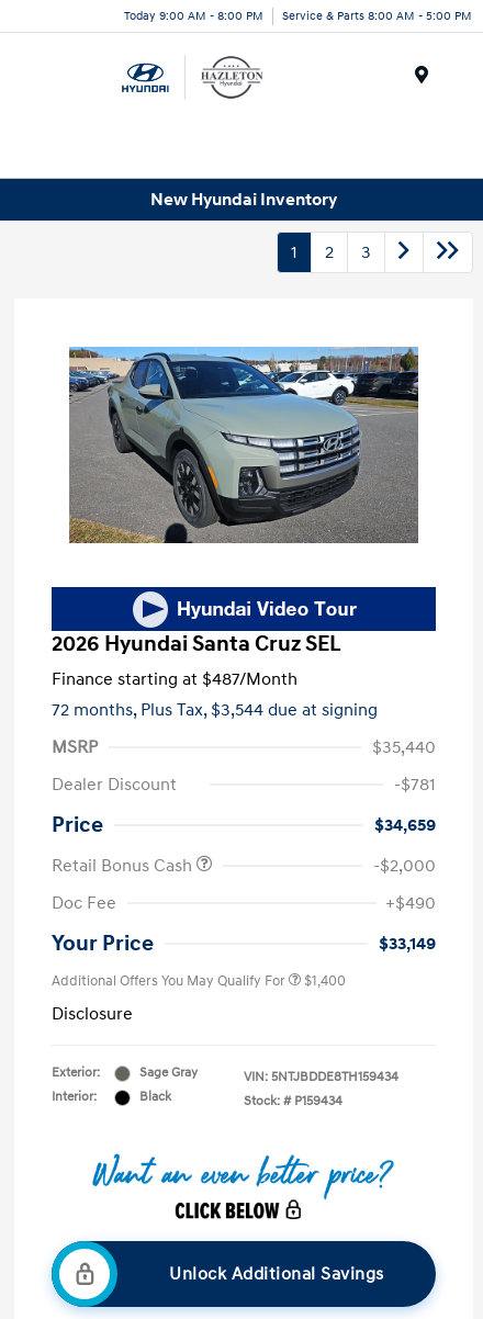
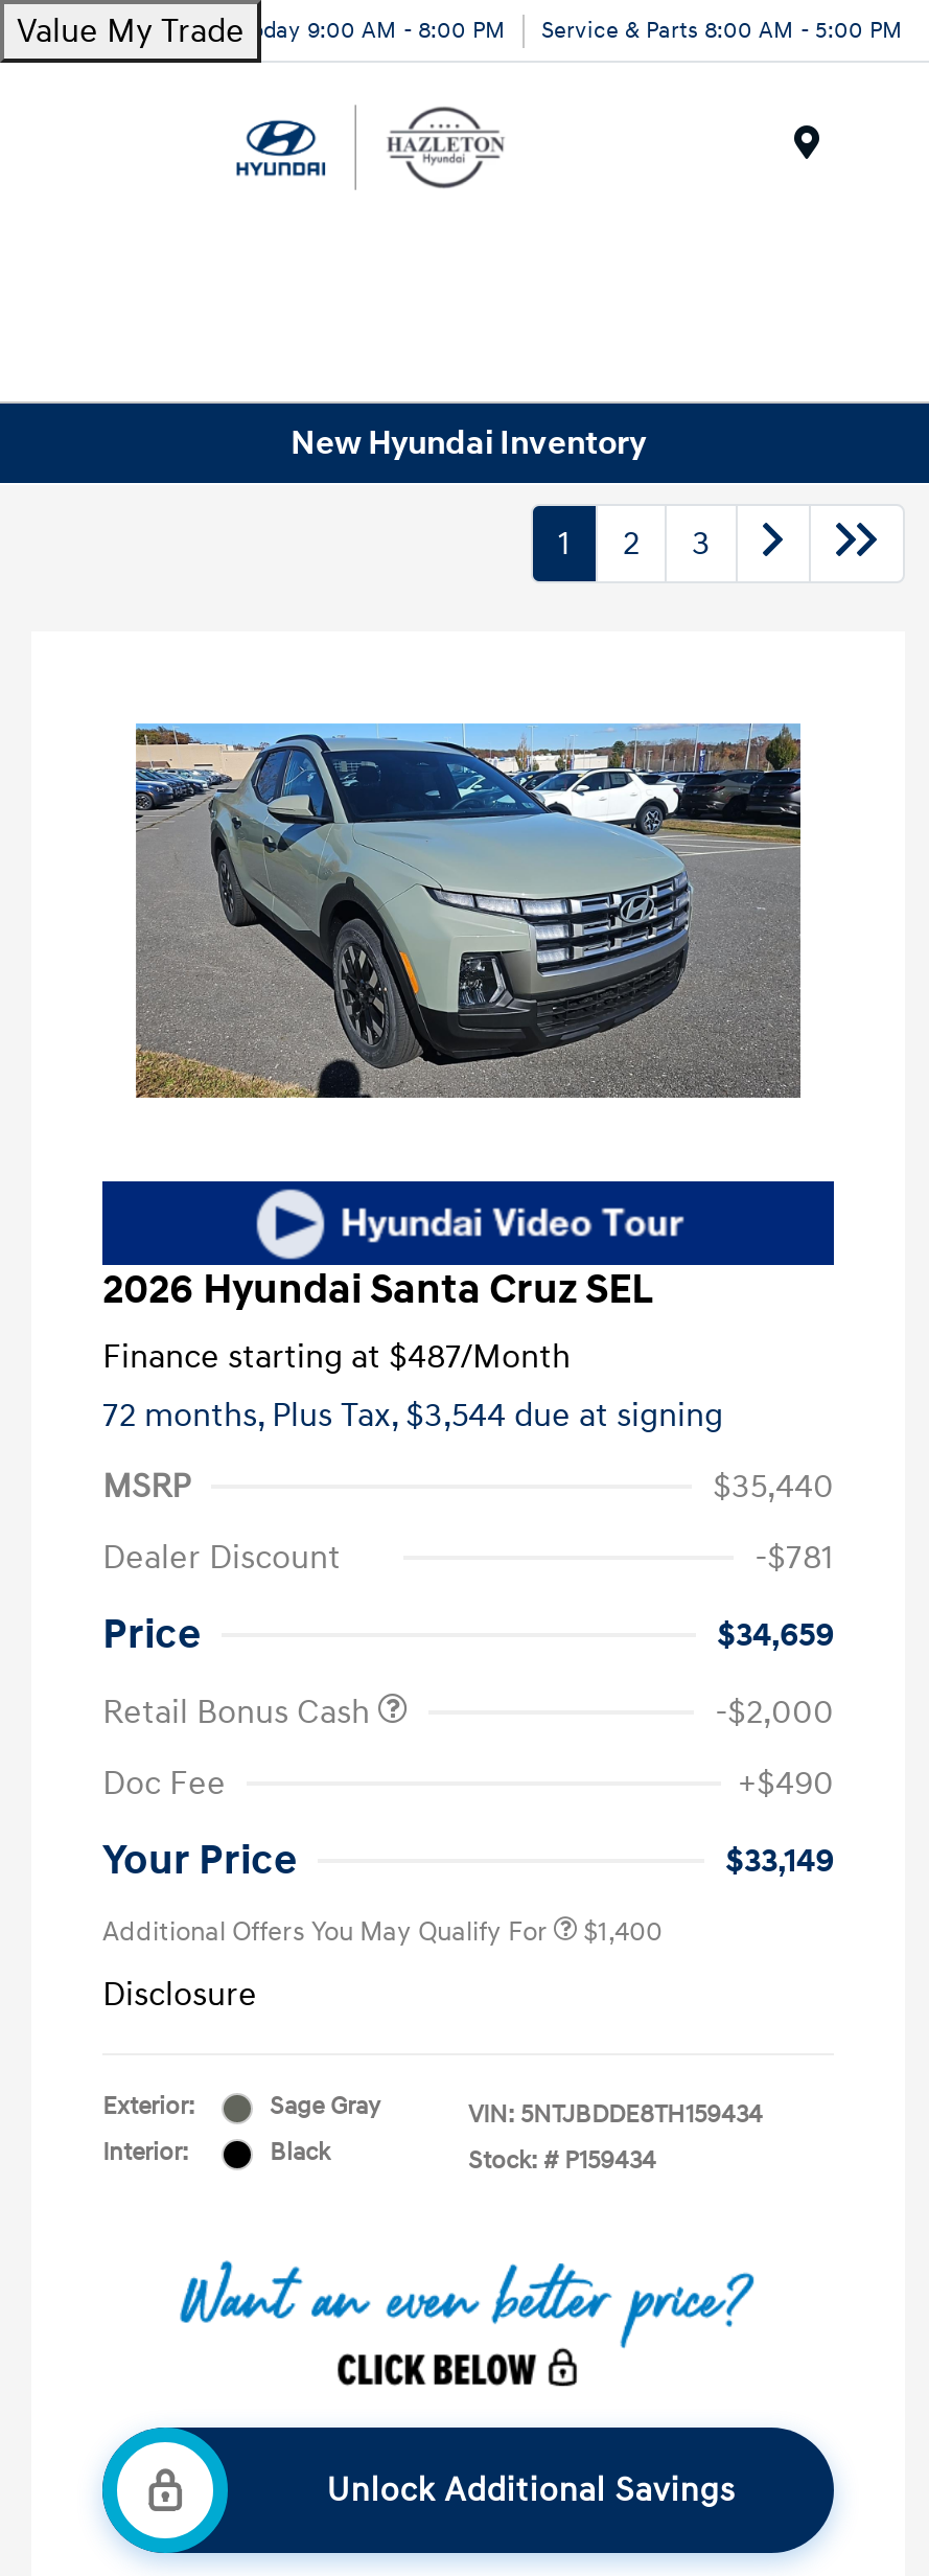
- Today 9:00 AM - 8:00 PM
+ Value My Trade Today 9:00 AM - 8:00 PM
